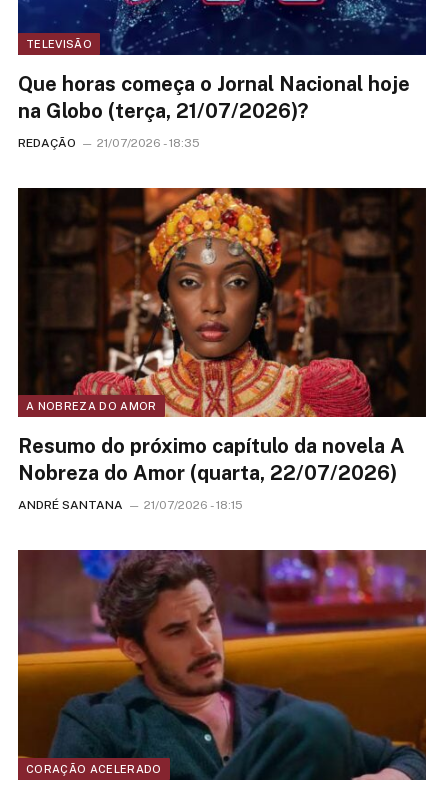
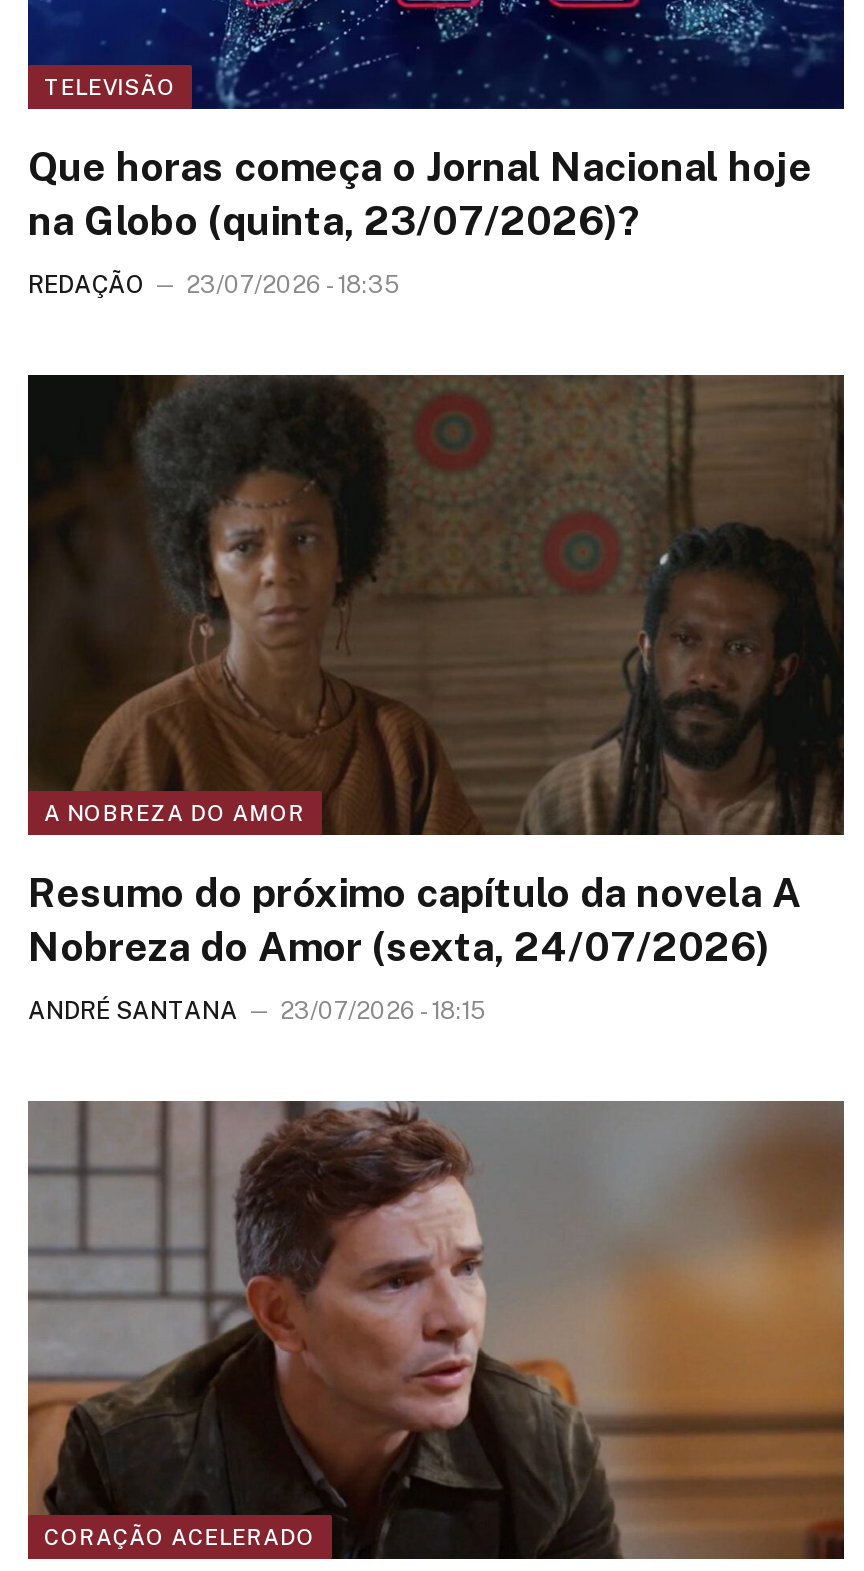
- na Globo (terça, 21/07/2026)?
+ na Globo (quinta, 23/07/2026)?

- REDAÇÃO 21/07/2026 - 18:35
+ REDAÇÃO 23/07/2026 - 18:35

- [image]
+ [image]

- Nobreza do Amor (quarta, 22/07/2026)
+ Nobreza do Amor (sexta, 24/07/2026)

- ANDRÉ SANTANA 21/07/2026 - 18:15
+ ANDRÉ SANTANA 23/07/2026 - 18:15

- [image]
+ [image]
